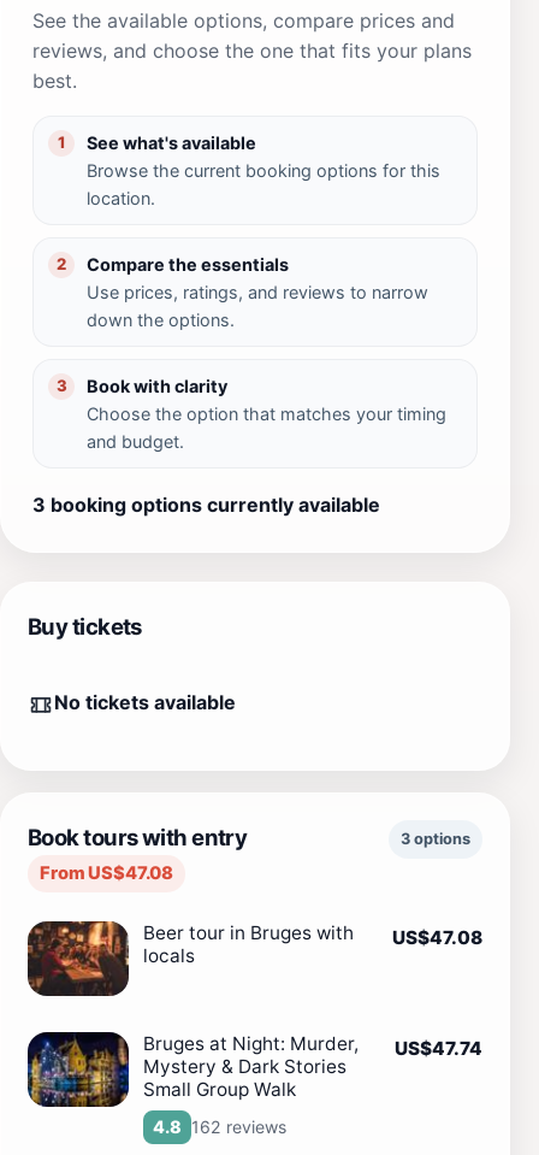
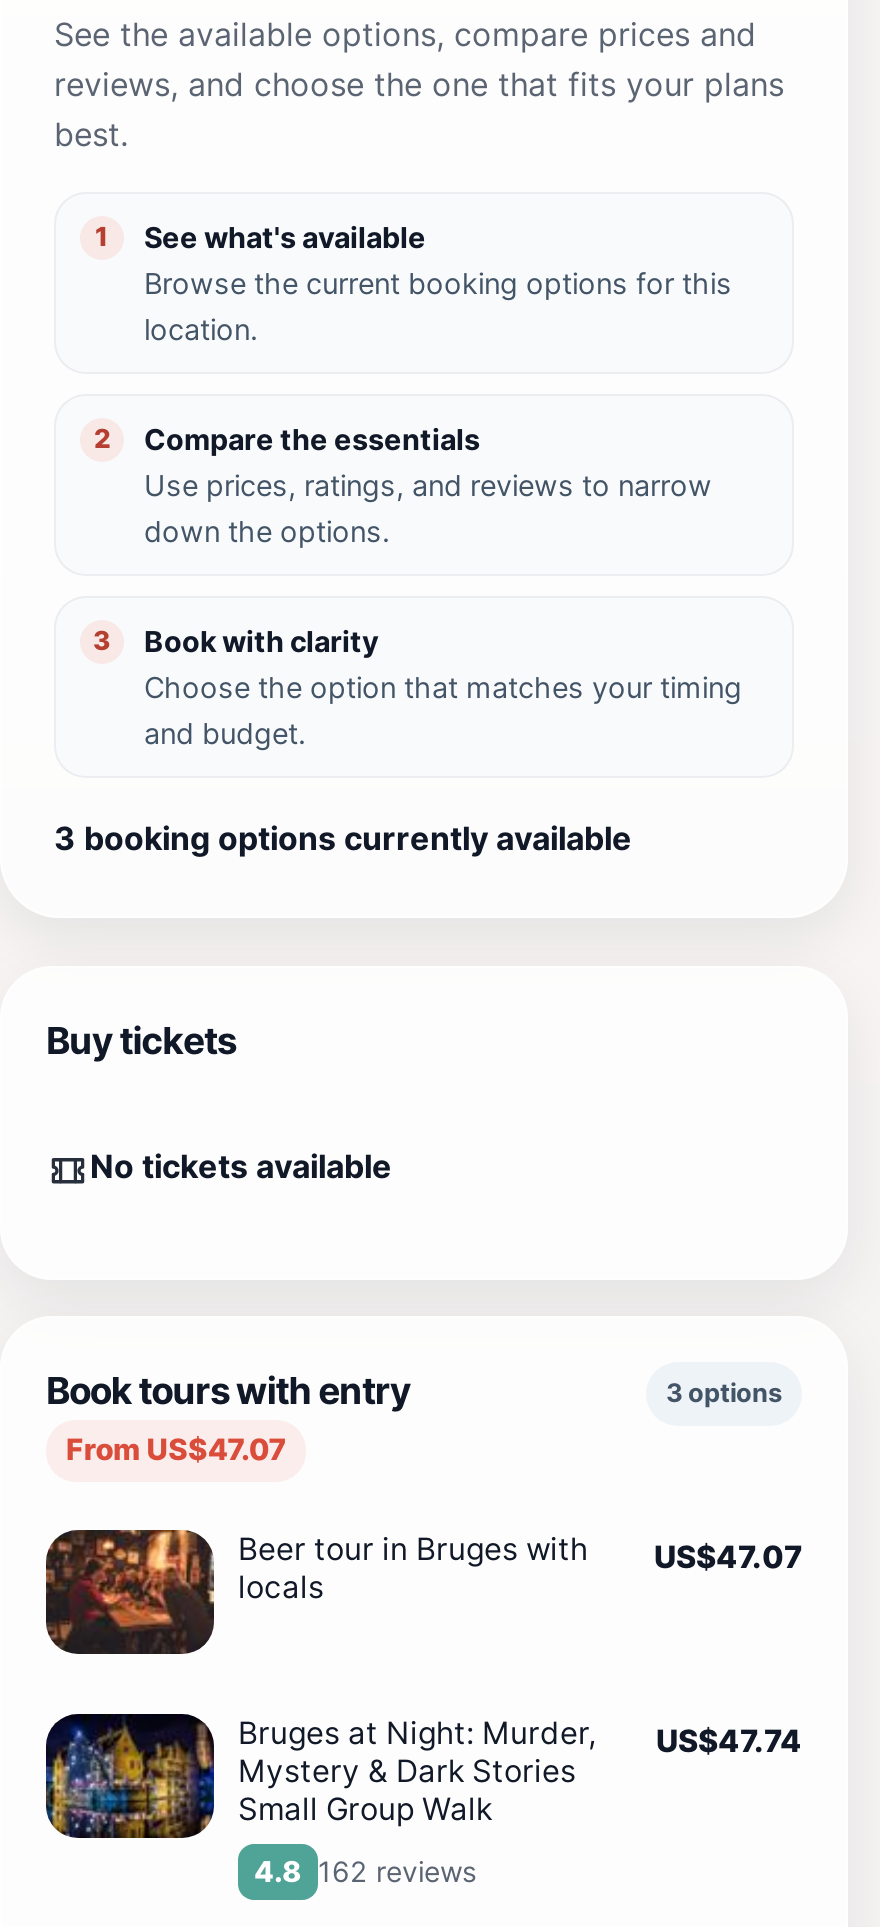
- From US$47.08
+ From US$47.07

- Beer tour in Bruges with US$47.08
+ Beer tour in Bruges with US$47.07
